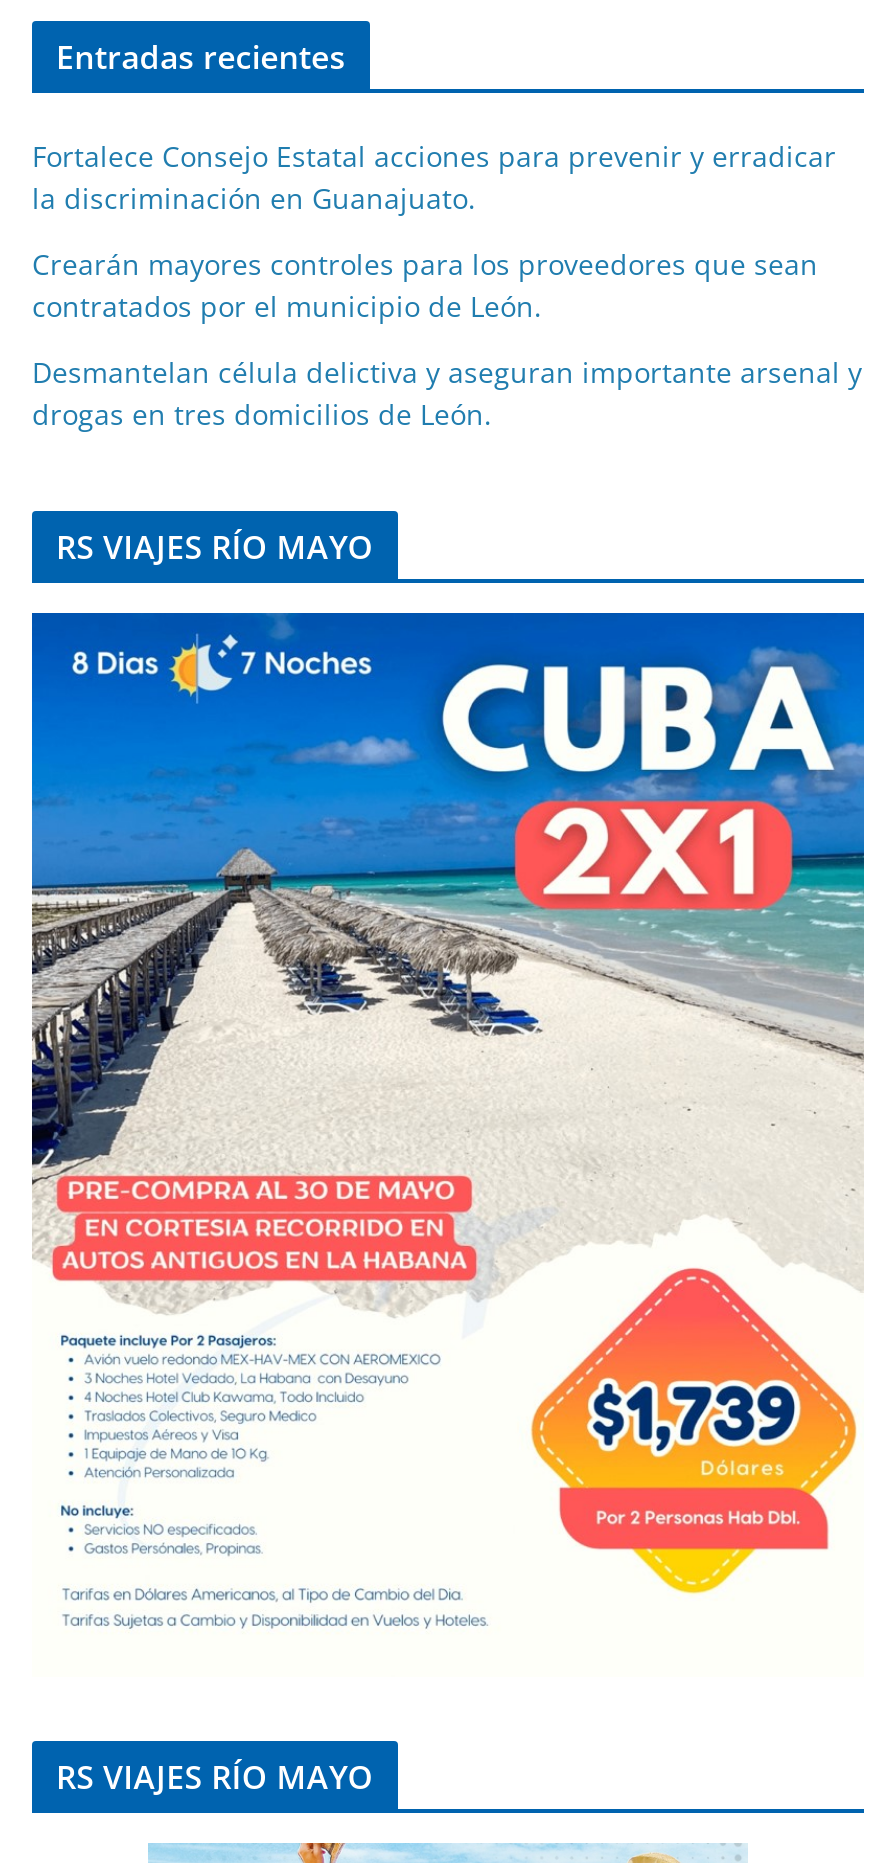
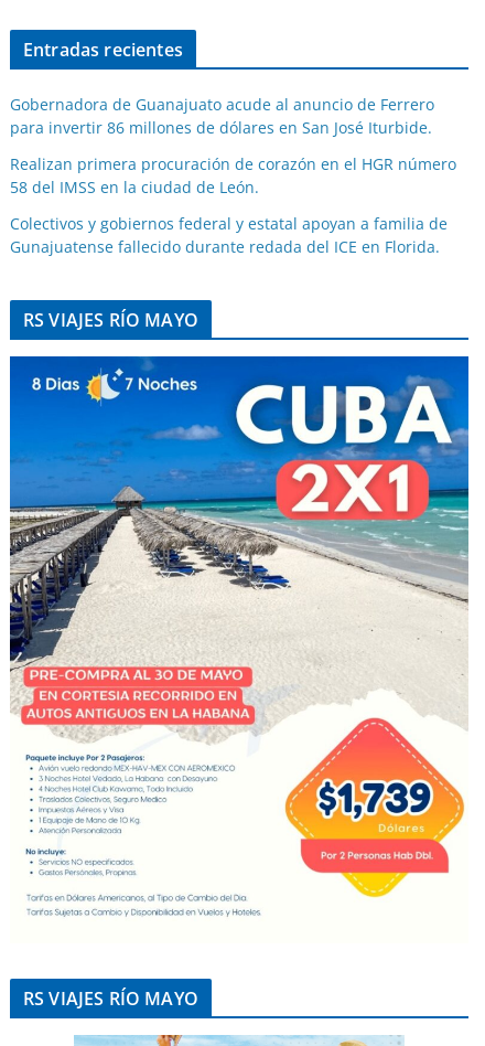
- Fortalece Consejo Estatal acciones para prevenir y erradicar
- la discriminación en Guanajuato.
+ Gobernadora de Guanajuato acude al anuncio de Ferrero
+ para invertir 86 millones de dólares en San José Iturbide.

- Crearán mayores controles para los proveedores que sean
- contratados por el municipio de León.
+ Realizan primera procuración de corazón en el HGR número
+ 58 del IMSS en la ciudad de León.

- Desmantelan célula delictiva y aseguran importante arsenal y
- drogas en tres domicilios de León.
+ Colectivos y gobiernos federal y estatal apoyan a familia de
+ Gunajuatense fallecido durante redada del ICE en Florida.
